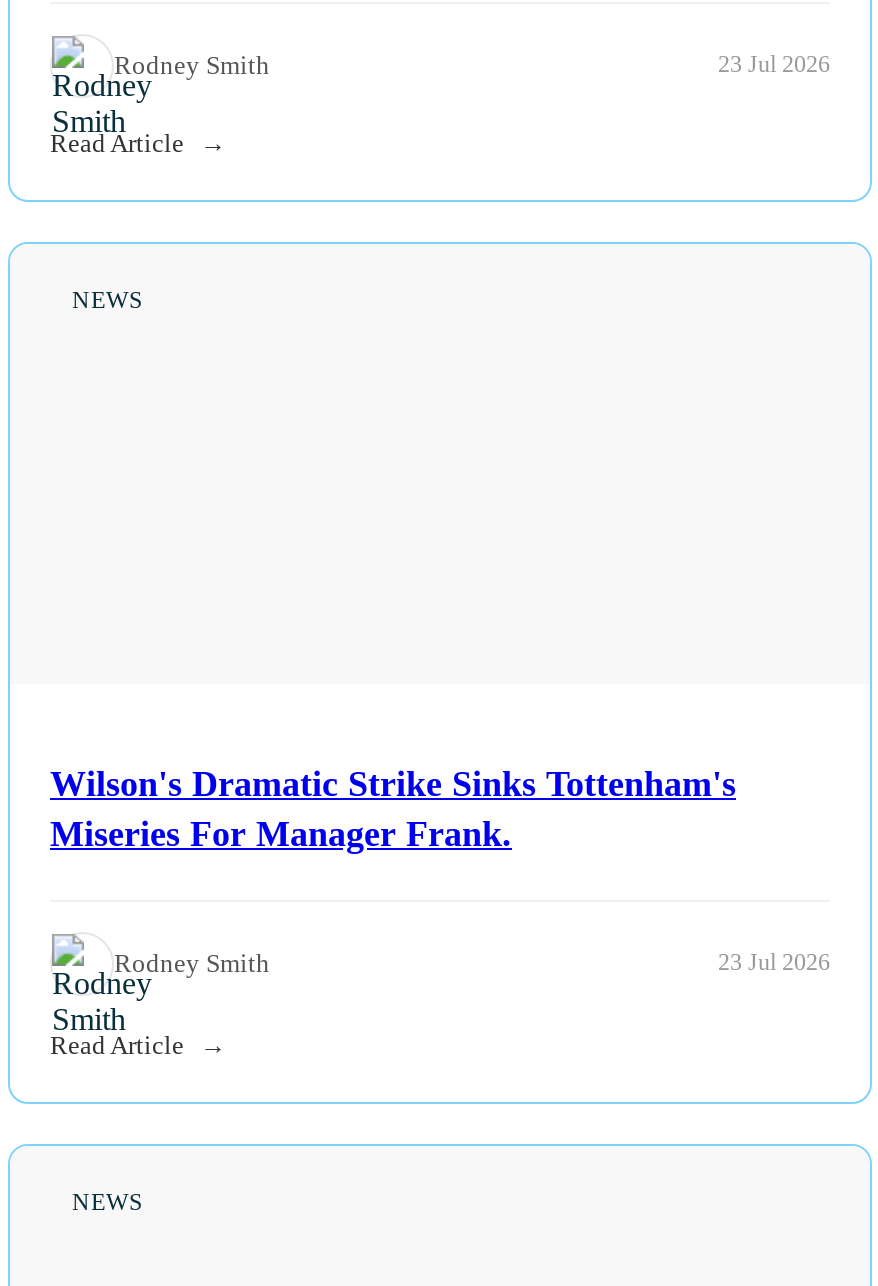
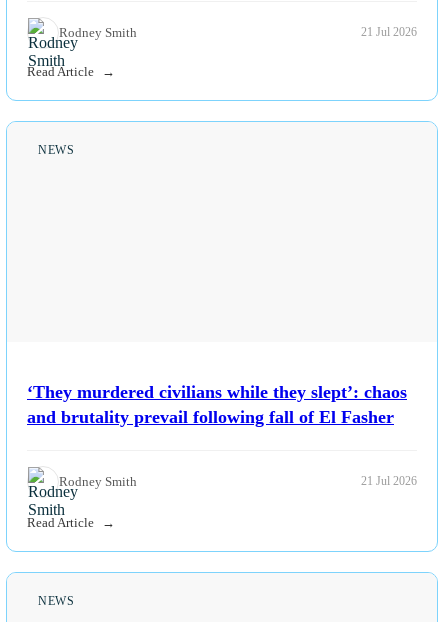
- 23 Jul 2026
+ 21 Jul 2026

- Wilson's Dramatic Strike Sinks Tottenham's
- Miseries For Manager Frank.
+ ‘They murdered civilians while they slept’: chaos
+ and brutality prevail following fall of El Fasher

- 23 Jul 2026
+ 21 Jul 2026
